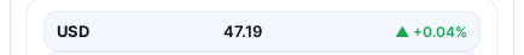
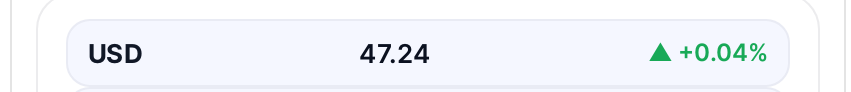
- 47.19
+ 47.24
